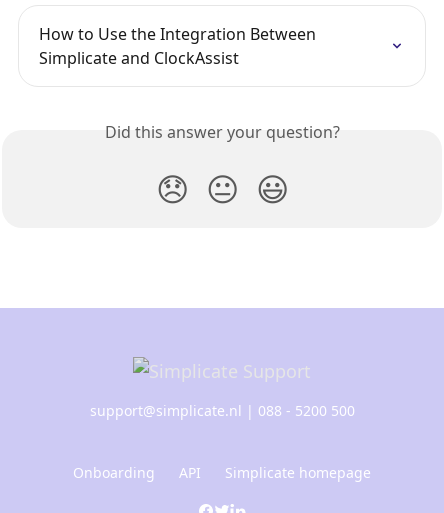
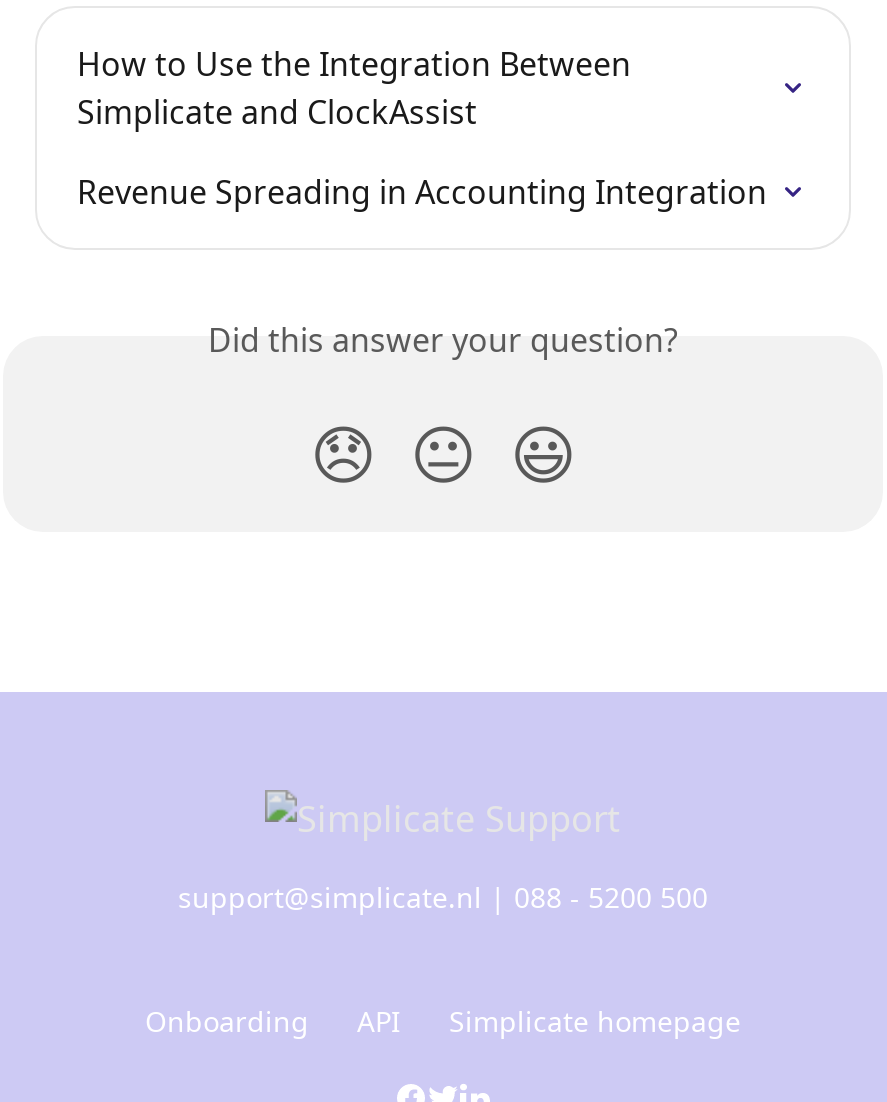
+ Revenue Spreading in Accounting Integration
